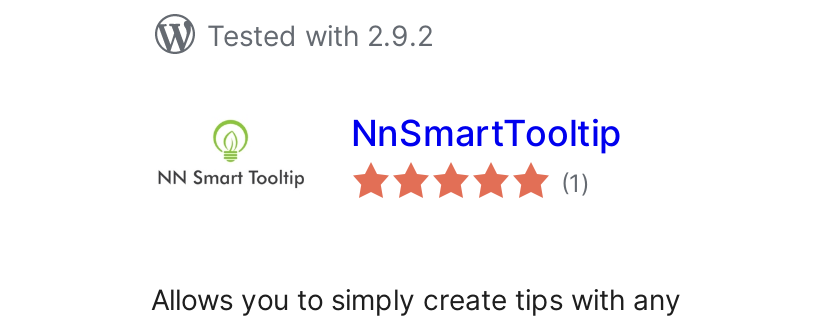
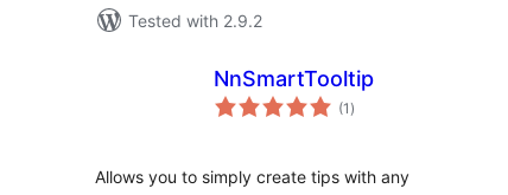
- [image]
